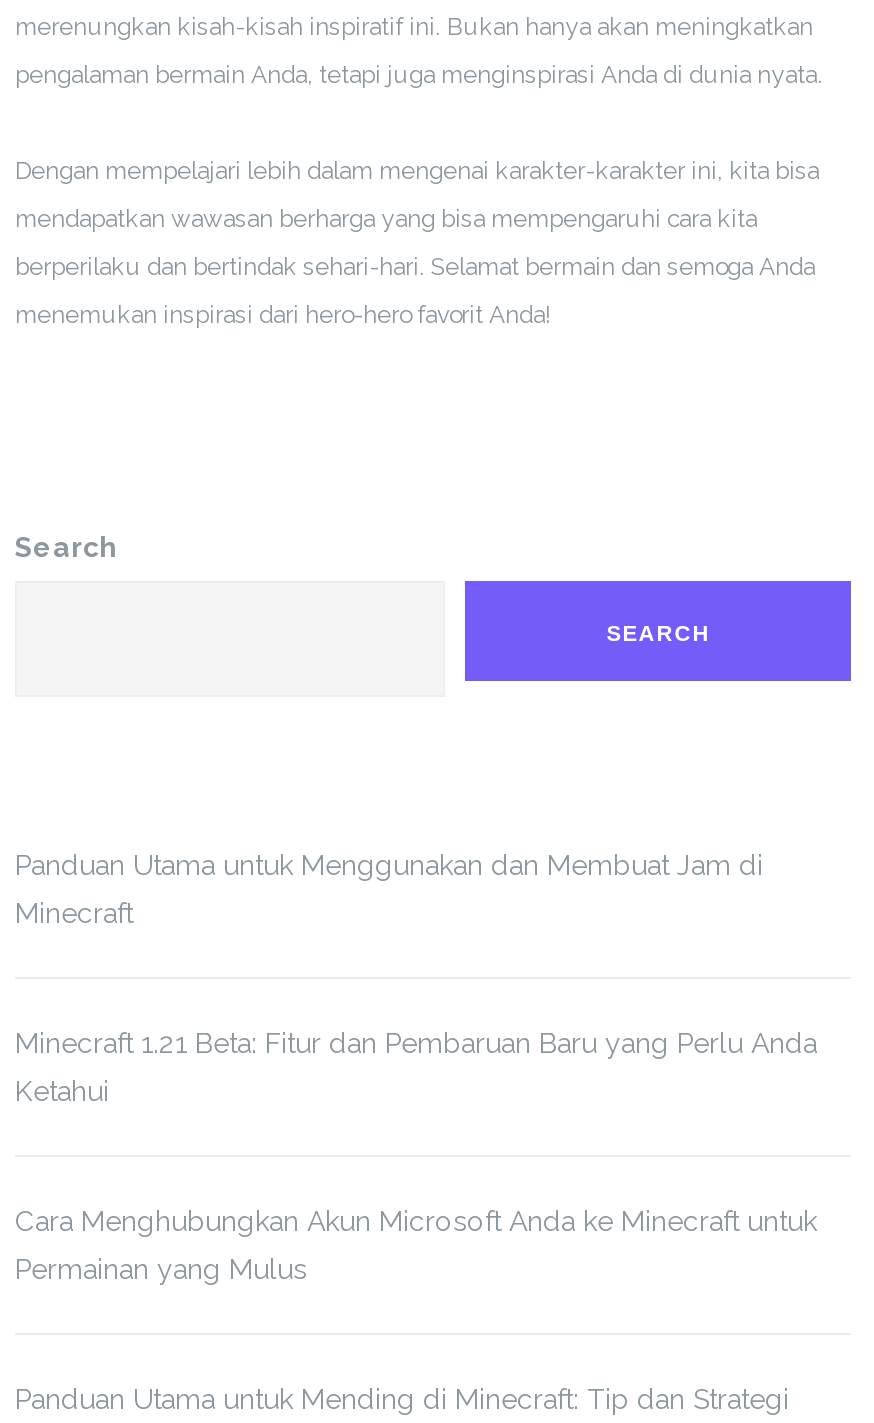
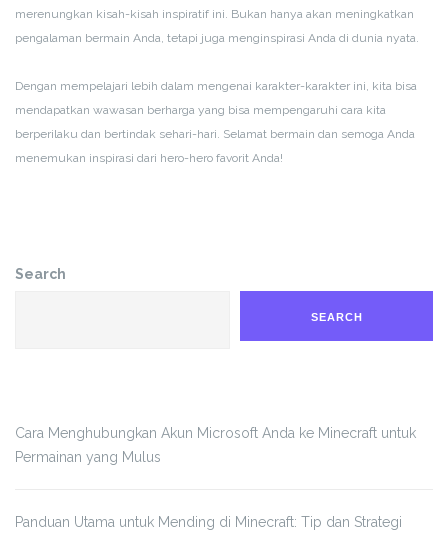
- Panduan Utama untuk Menggunakan dan Membuat Jam di
- Minecraft

- Minecraft 1.21 Beta: Fitur dan Pembaruan Baru yang Perlu Anda
- Ketahui
